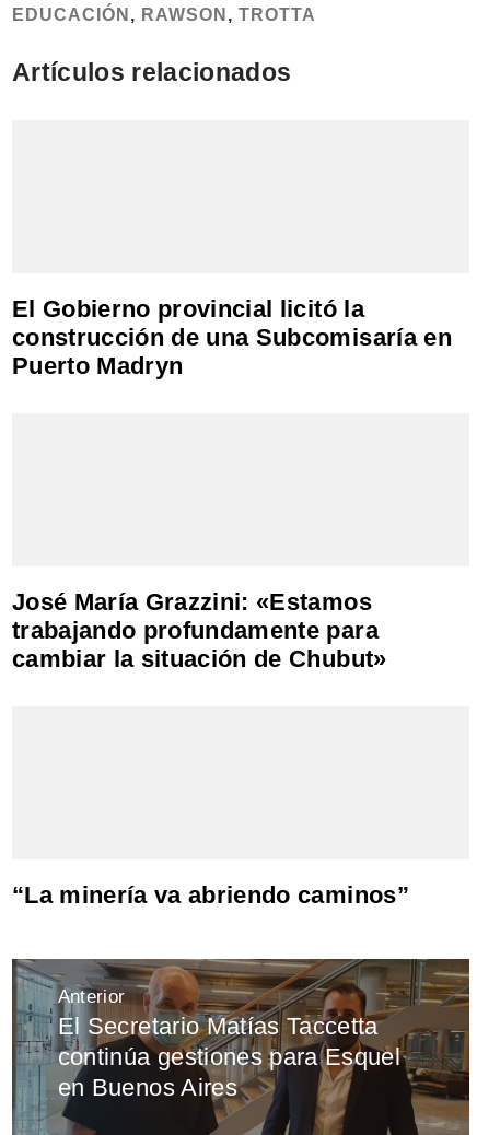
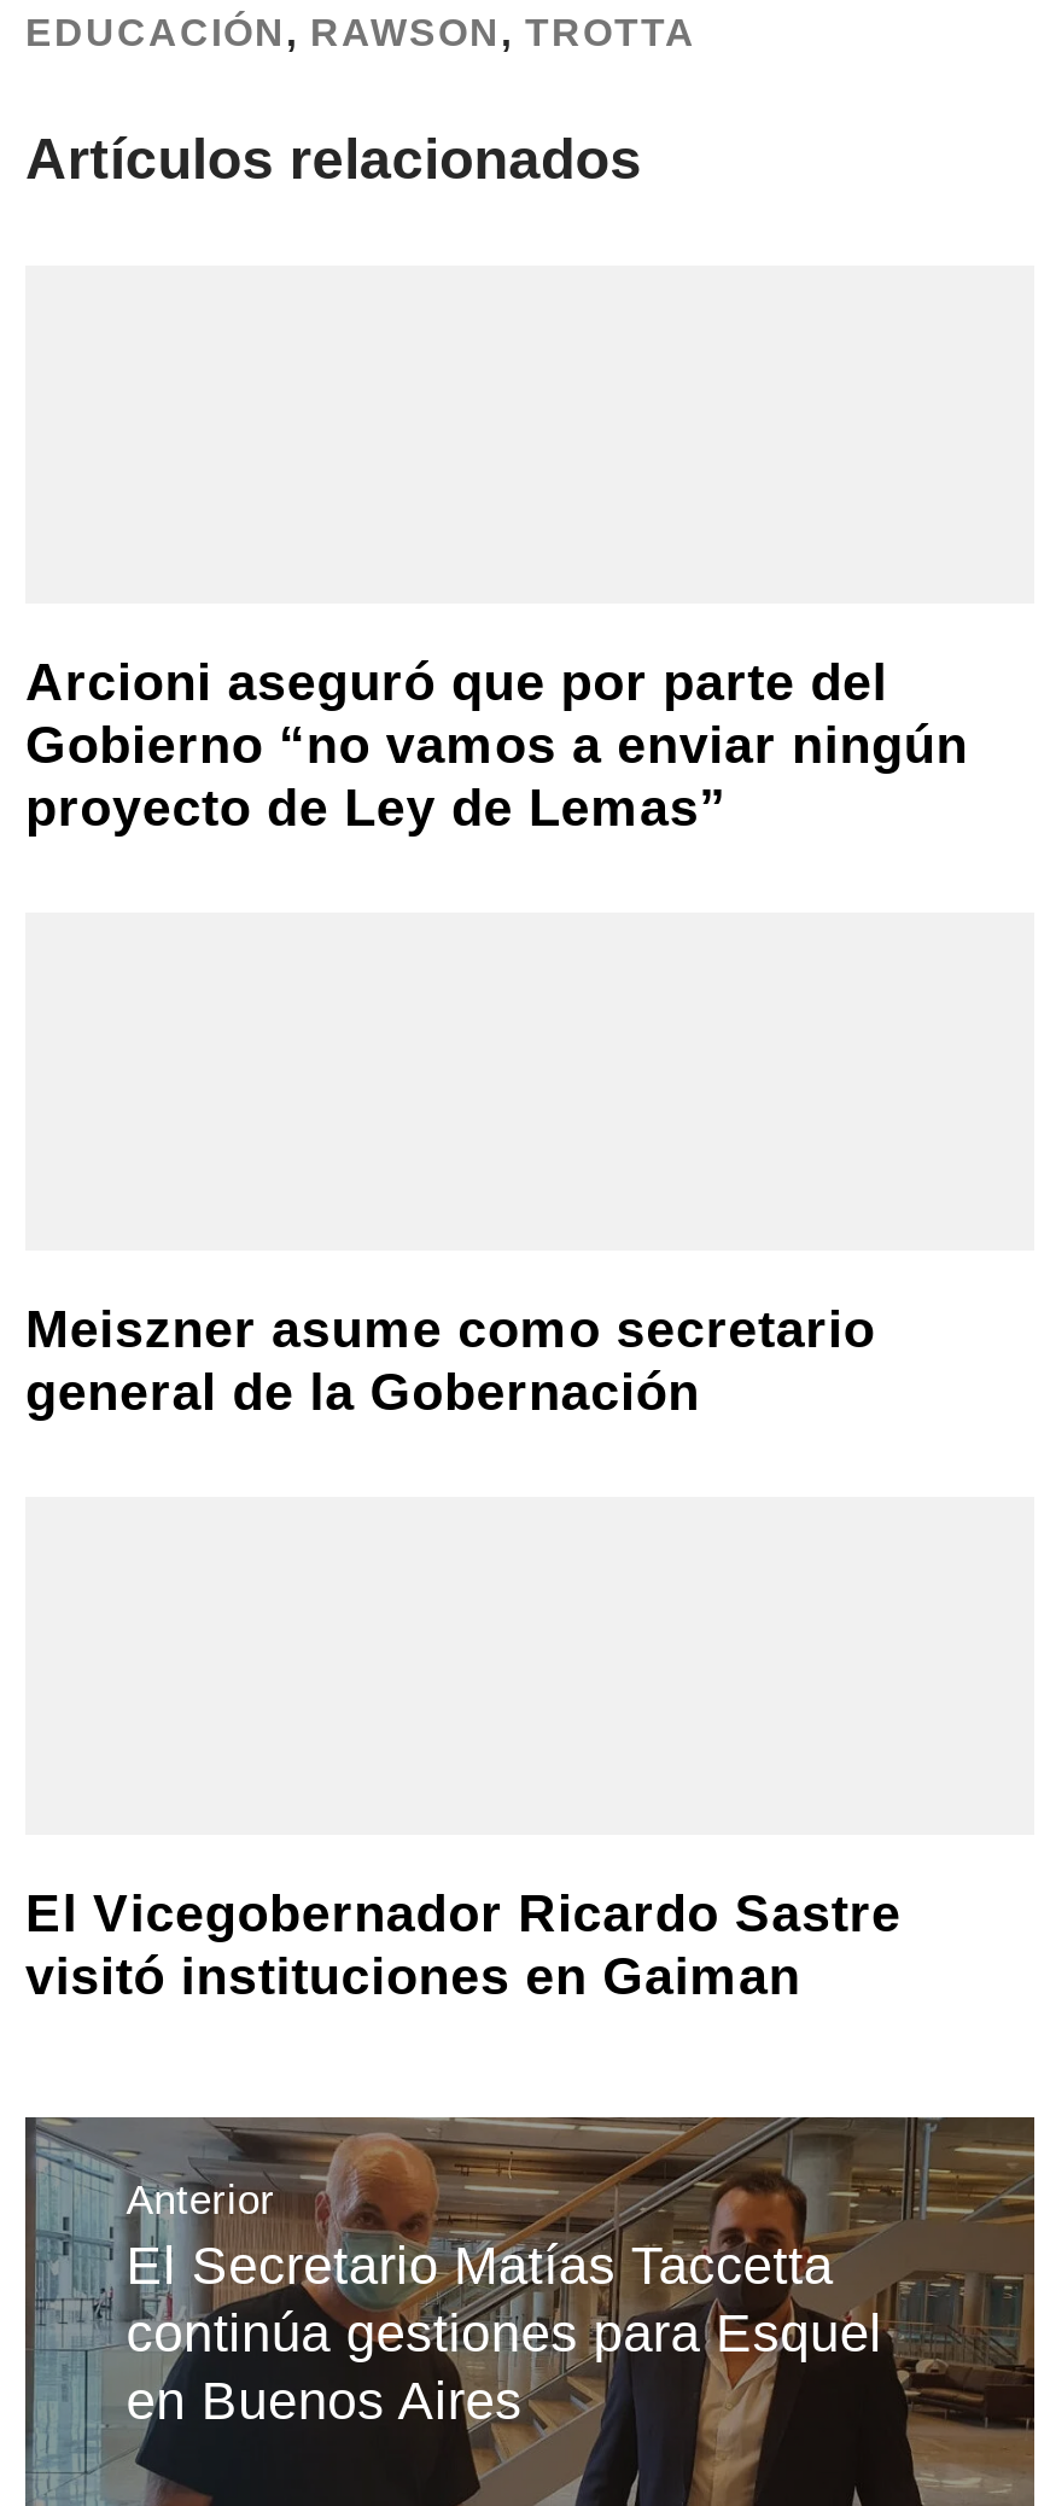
- El Gobierno provincial licitó la
- construcción de una Subcomisaría en
- Puerto Madryn
+ Arcioni aseguró que por parte del
+ Gobierno “no vamos a enviar ningún
+ proyecto de Ley de Lemas”

- José María Grazzini: «Estamos
- trabajando profundamente para
- cambiar la situación de Chubut»
+ Meiszner asume como secretario
+ general de la Gobernación

- “La minería va abriendo caminos”
+ El Vicegobernador Ricardo Sastre
+ visitó instituciones en Gaiman
